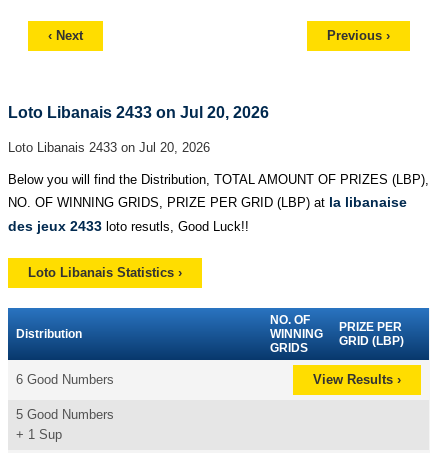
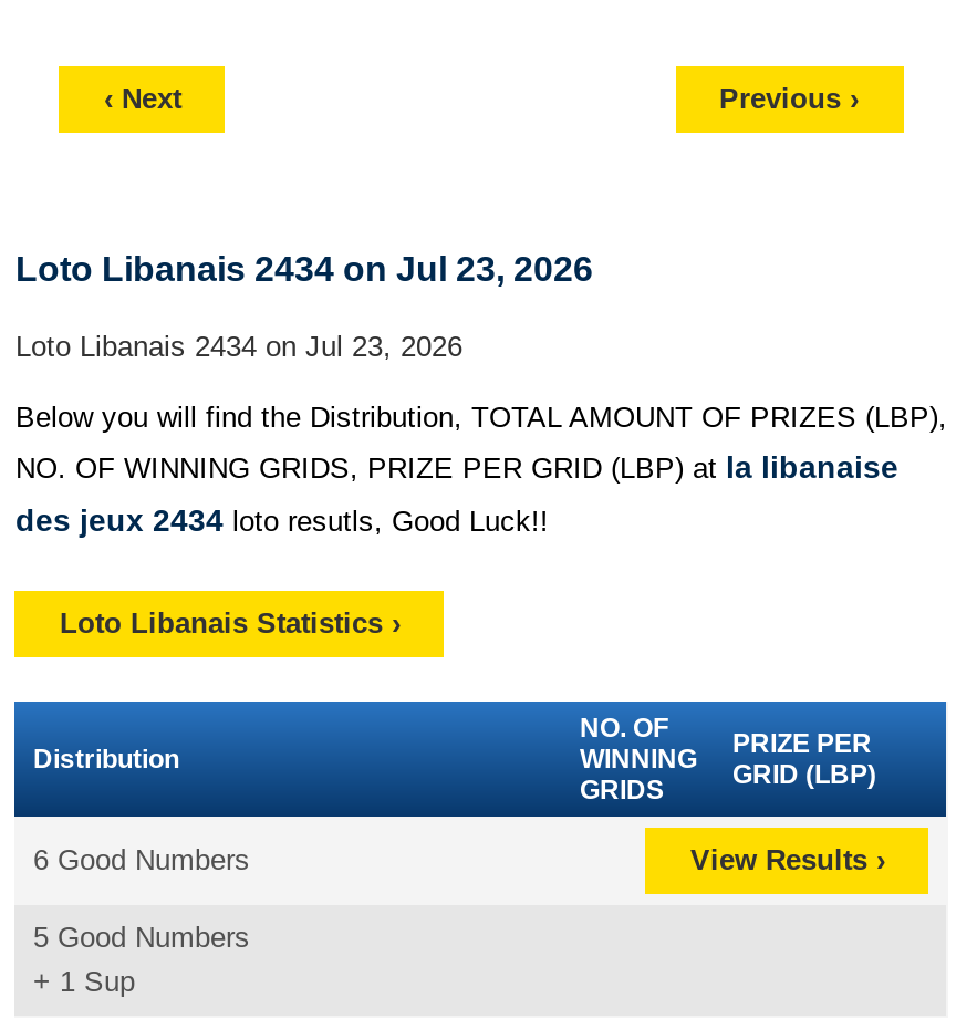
- Loto Libanais 2433 on Jul 20, 2026
+ Loto Libanais 2434 on Jul 23, 2026

- Loto Libanais 2433 on Jul 20, 2026
+ Loto Libanais 2434 on Jul 23, 2026

- des jeux 2433 loto resutls, Good Luck!!
+ des jeux 2434 loto resutls, Good Luck!!
